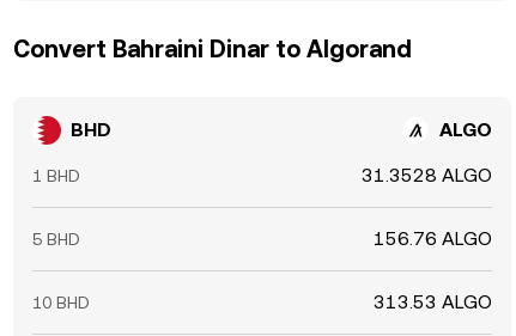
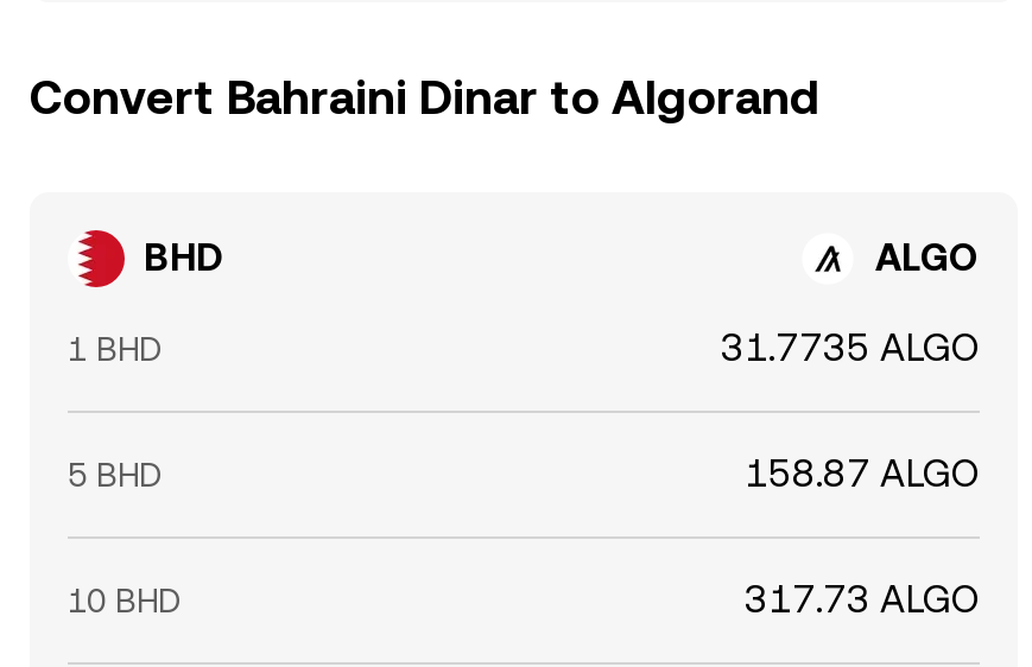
- 31.3528 ALGO
+ 31.7735 ALGO

- 156.76 ALGO
+ 158.87 ALGO

- 313.53 ALGO
+ 317.73 ALGO
